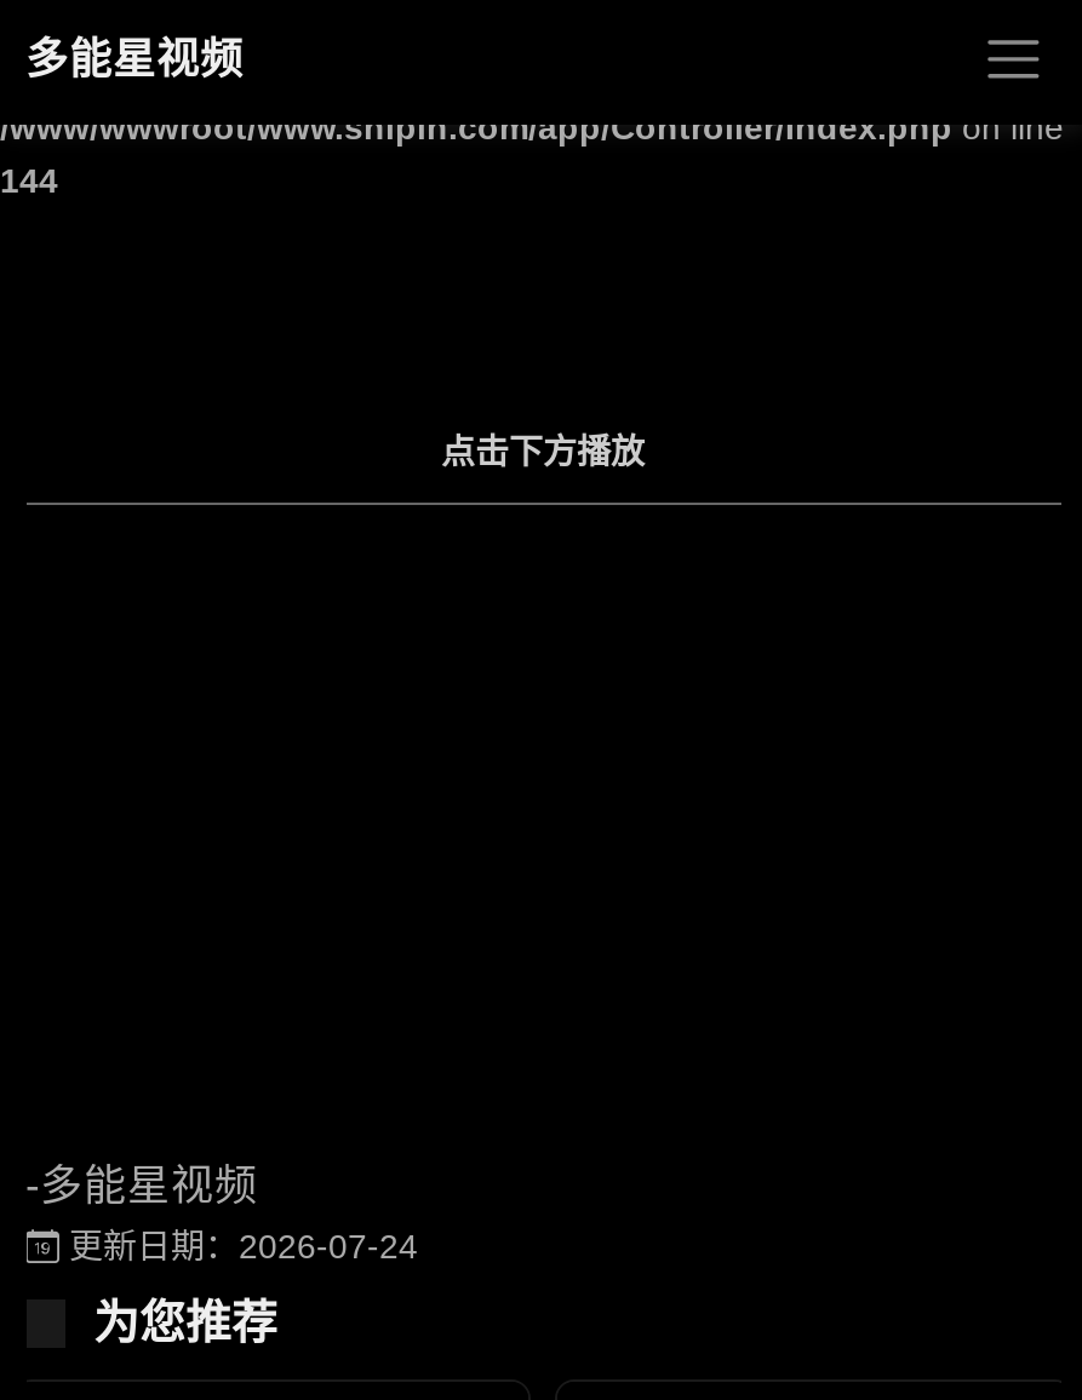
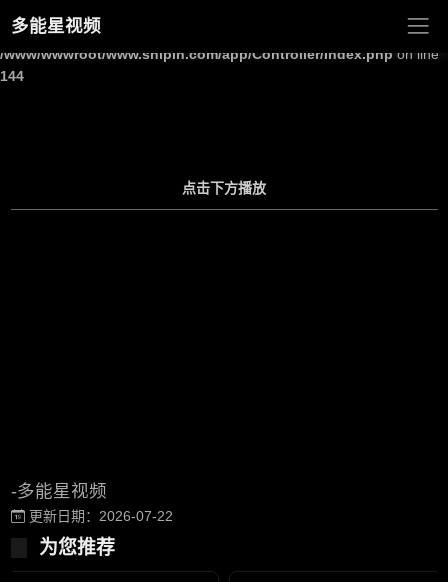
- 更新日期：2026-07-24
+ 更新日期：2026-07-22
